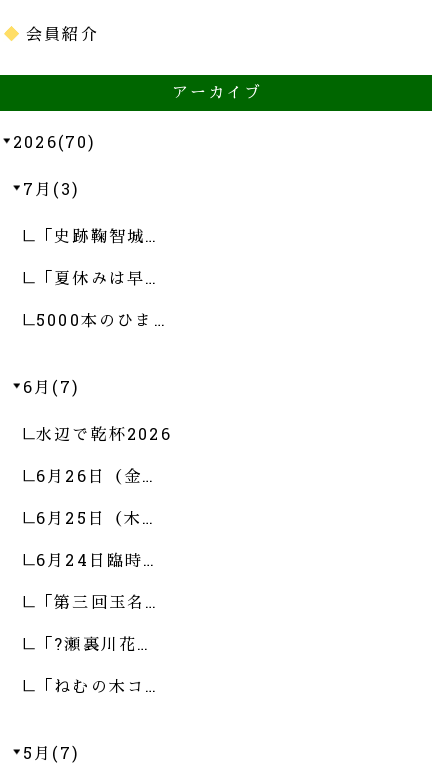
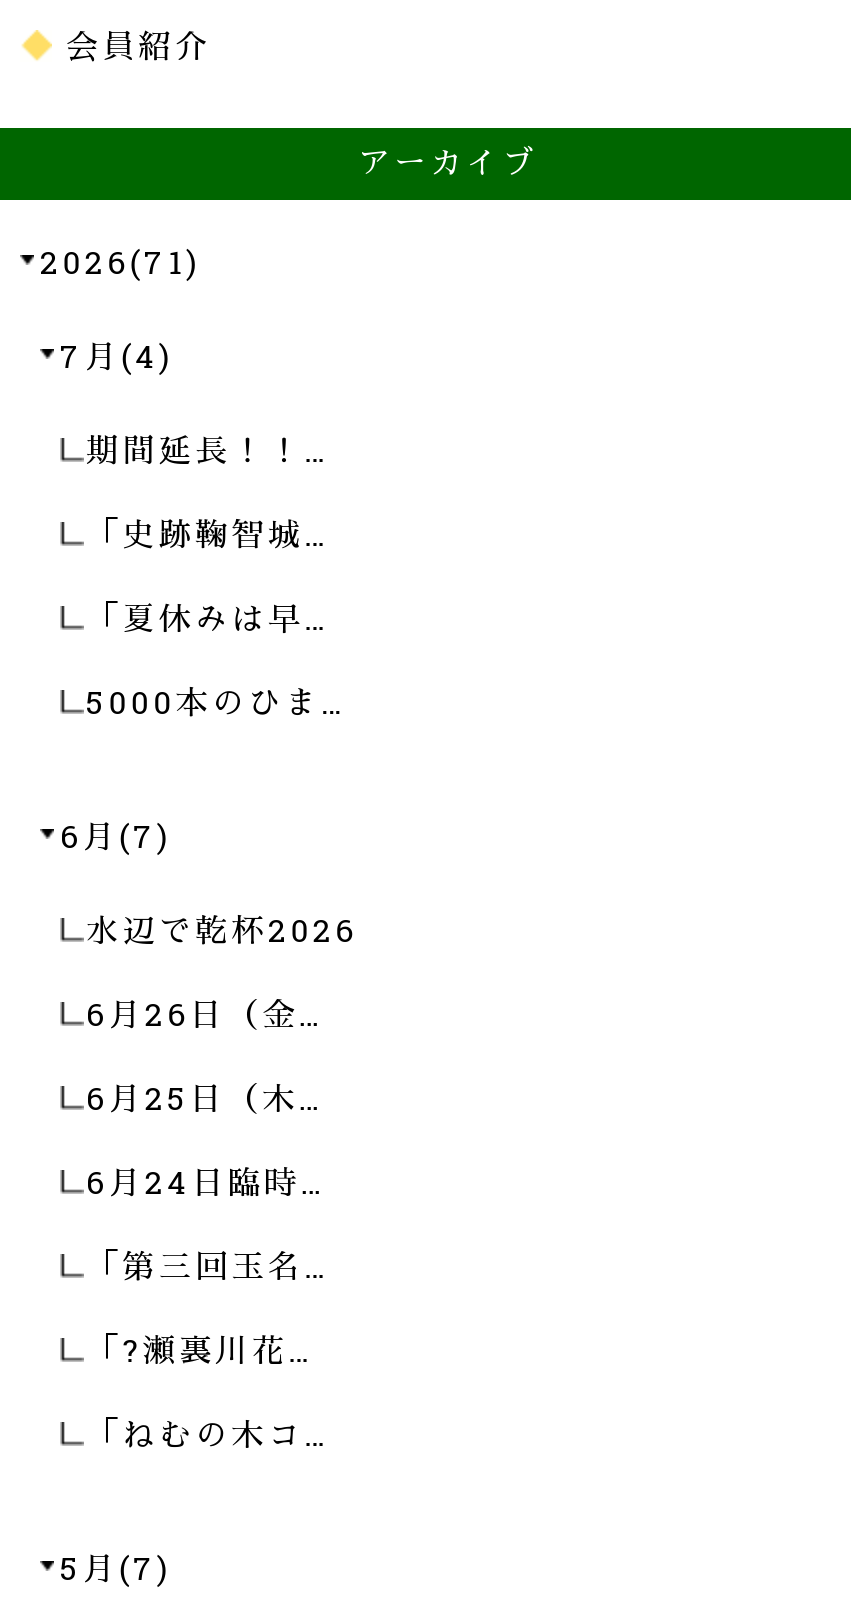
- 2026(70)
- 7月(3)
+ 2026(71)
+ 7月(4)
+ 期間延長！！…
